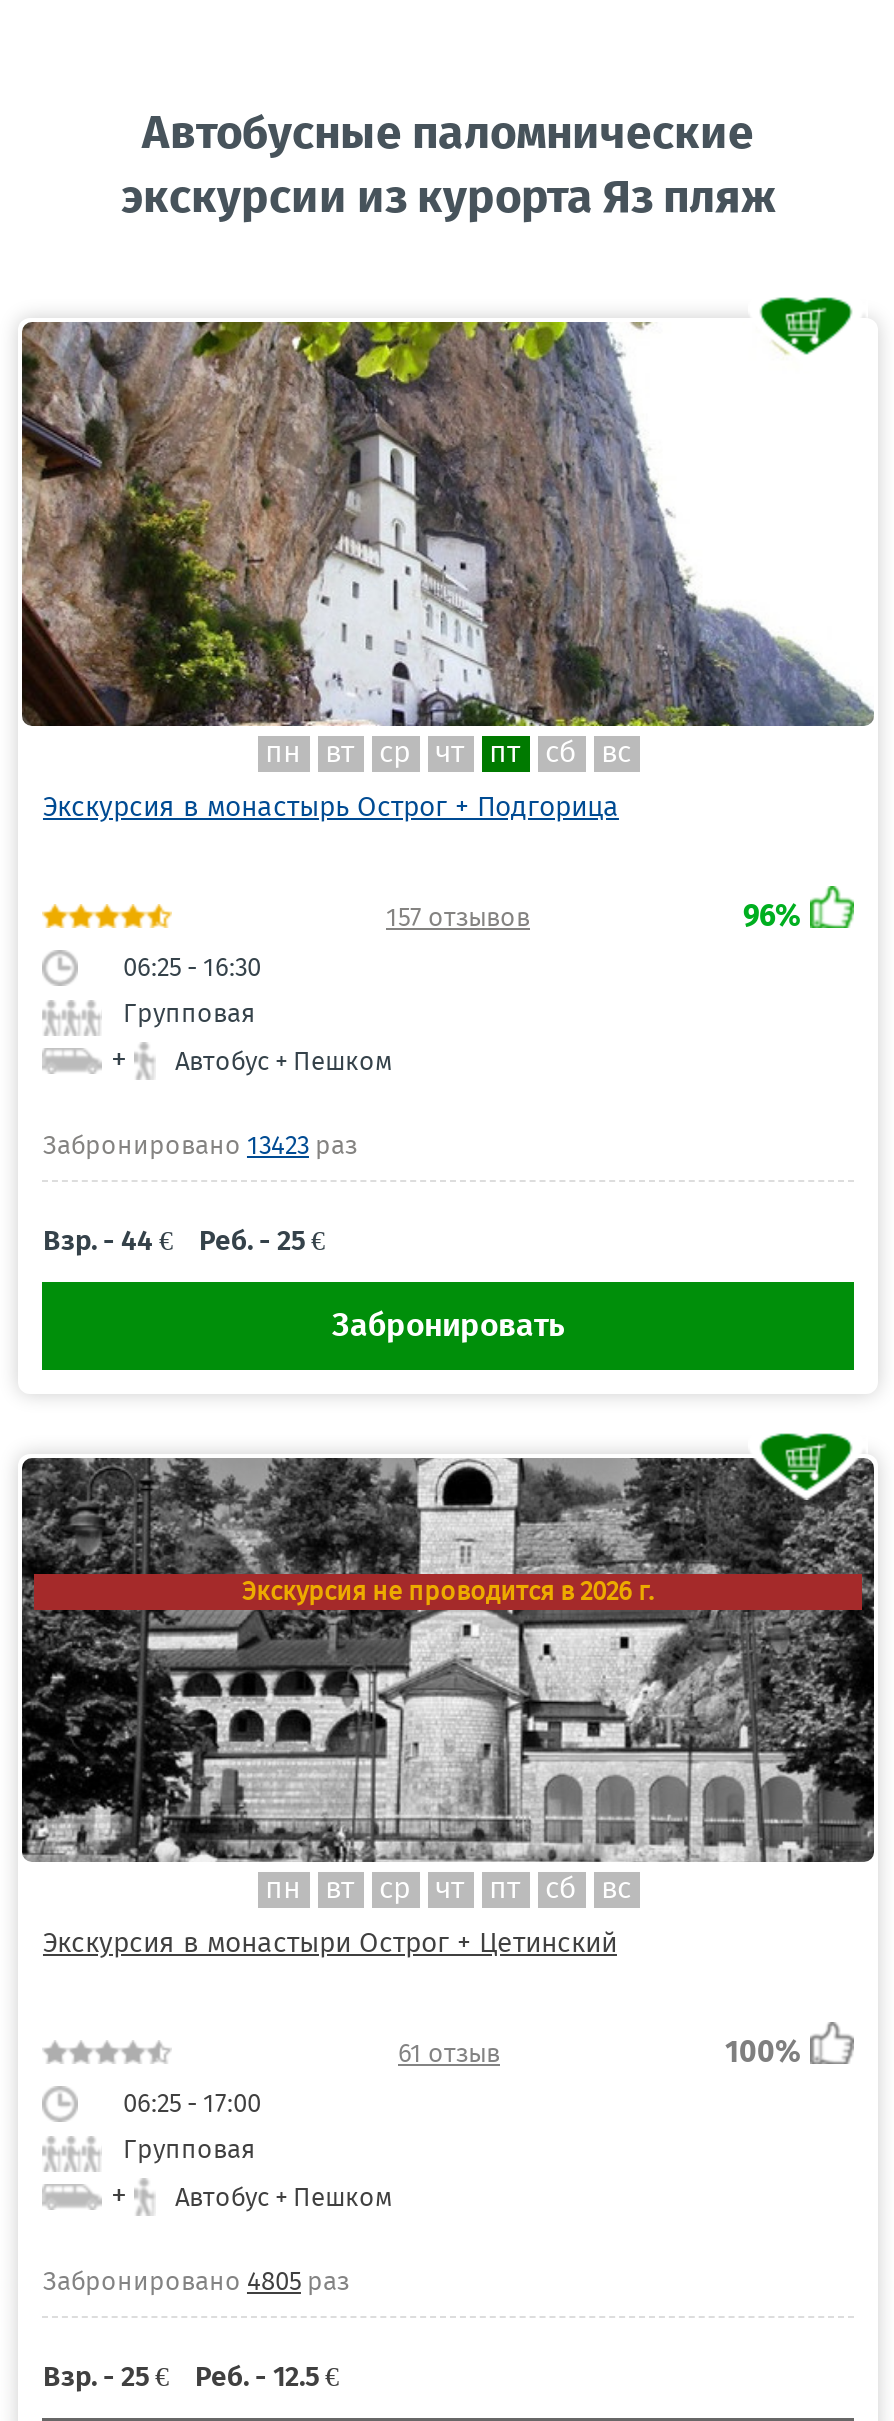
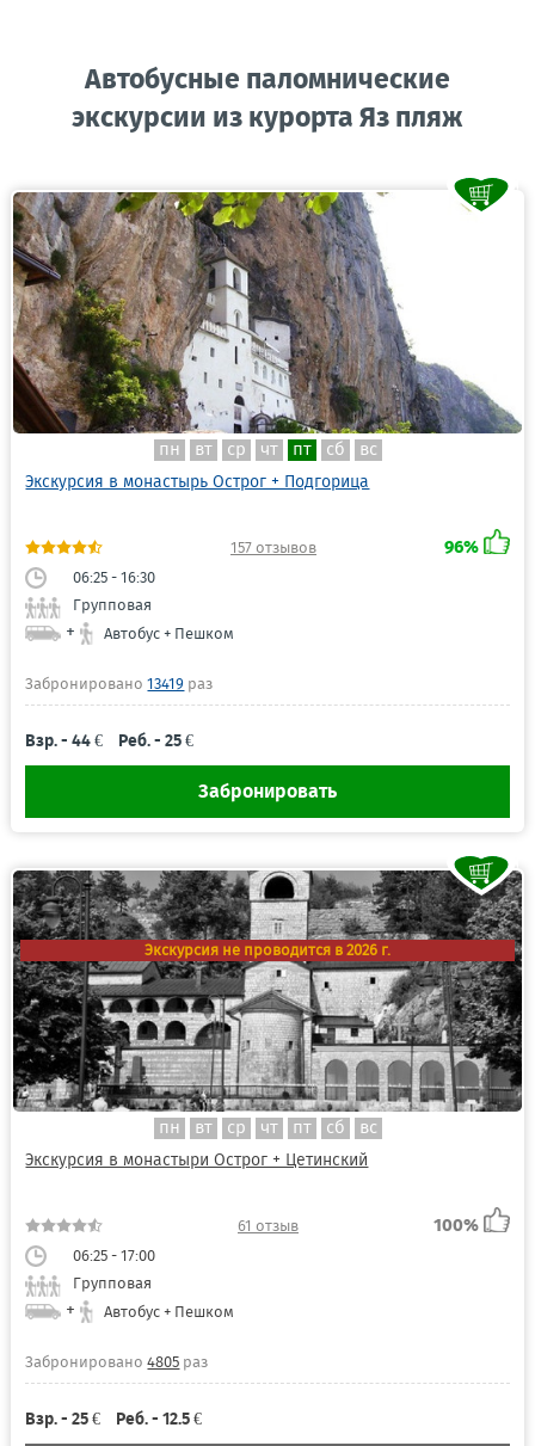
- Забронировано 13423 раз
+ Забронировано 13419 раз
